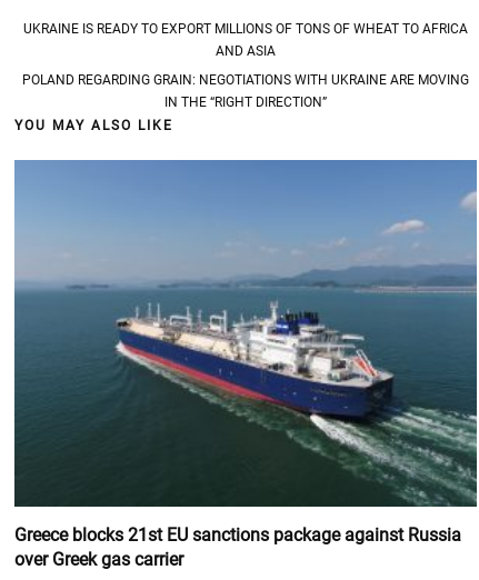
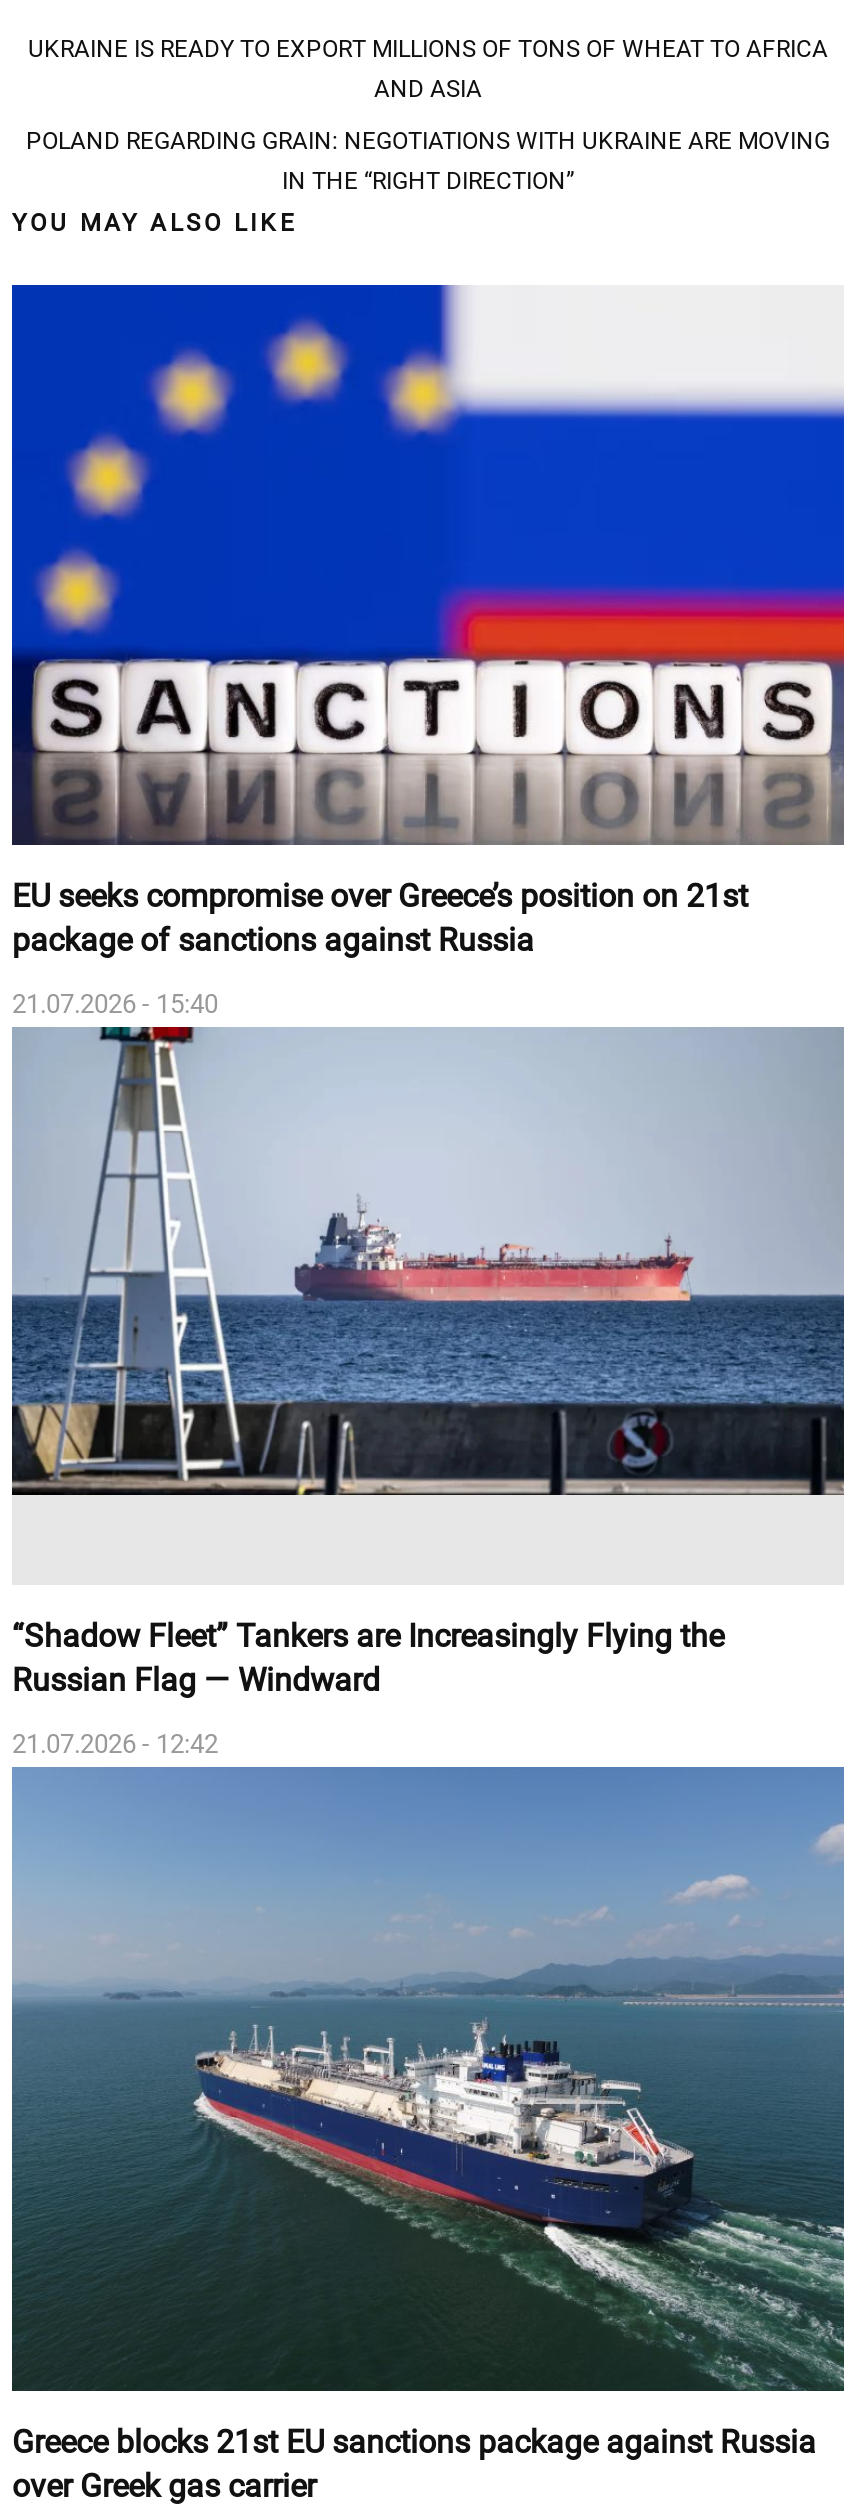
+ [image]
+ EU seeks compromise over Greece’s position on 21st
+ package of sanctions against Russia
+ 21.07.2026 - 15:40

+ [image]

+ “Shadow Fleet” Tankers are Increasingly Flying the
+ Russian Flag — Windward
+ 21.07.2026 - 12:42
